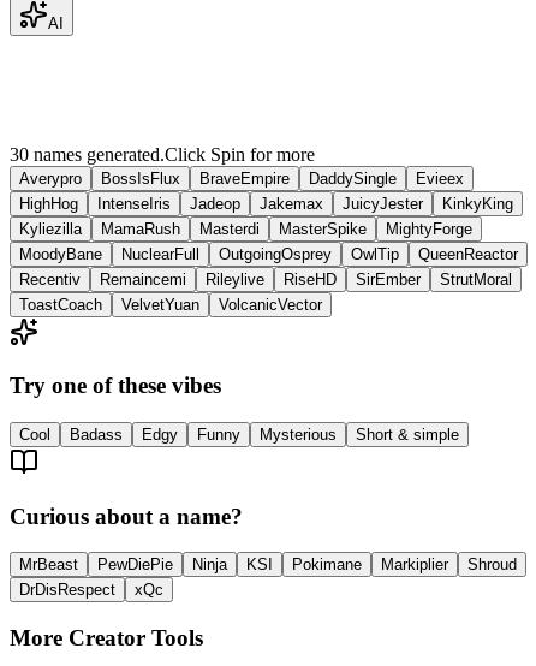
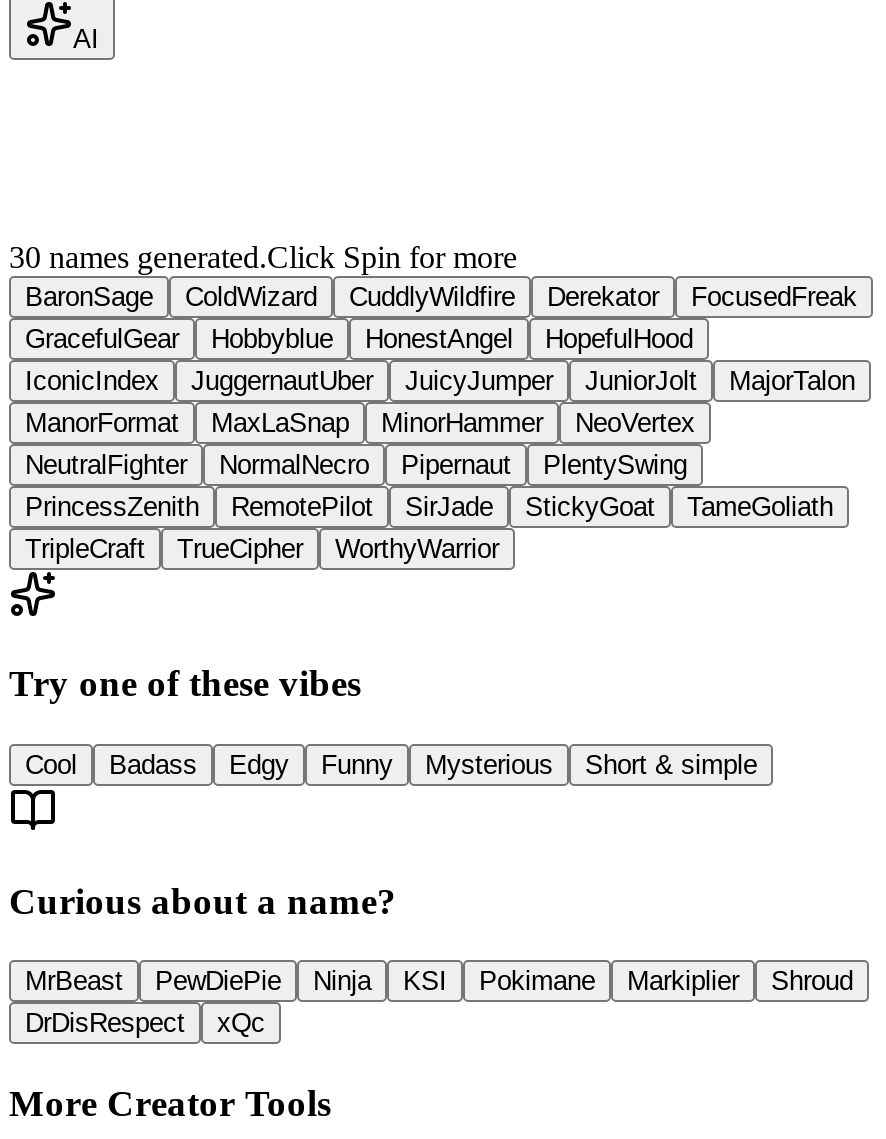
- Averypro
- BossIsFlux
- BraveEmpire
- DaddySingle
- Evieex
- HighHog
- IntenseIris
- Jadeop
- Jakemax
- JuicyJester
- KinkyKing
- Kyliezilla
- MamaRush
- Masterdi
- MasterSpike
- MightyForge
- MoodyBane
- NuclearFull
- OutgoingOsprey
- OwlTip
- QueenReactor
- Recentiv
- Remaincemi
- Rileylive
- RiseHD
- SirEmber
- StrutMoral
- ToastCoach
- VelvetYuan
- VolcanicVector
+ BaronSage
+ ColdWizard
+ CuddlyWildfire
+ Derekator
+ FocusedFreak
+ GracefulGear
+ Hobbyblue
+ HonestAngel
+ HopefulHood
+ IconicIndex
+ JuggernautUber
+ JuicyJumper
+ JuniorJolt
+ MajorTalon
+ ManorFormat
+ MaxLaSnap
+ MinorHammer
+ NeoVertex
+ NeutralFighter
+ NormalNecro
+ Pipernaut
+ PlentySwing
+ PrincessZenith
+ RemotePilot
+ SirJade
+ StickyGoat
+ TameGoliath
+ TripleCraft
+ TrueCipher
+ WorthyWarrior
